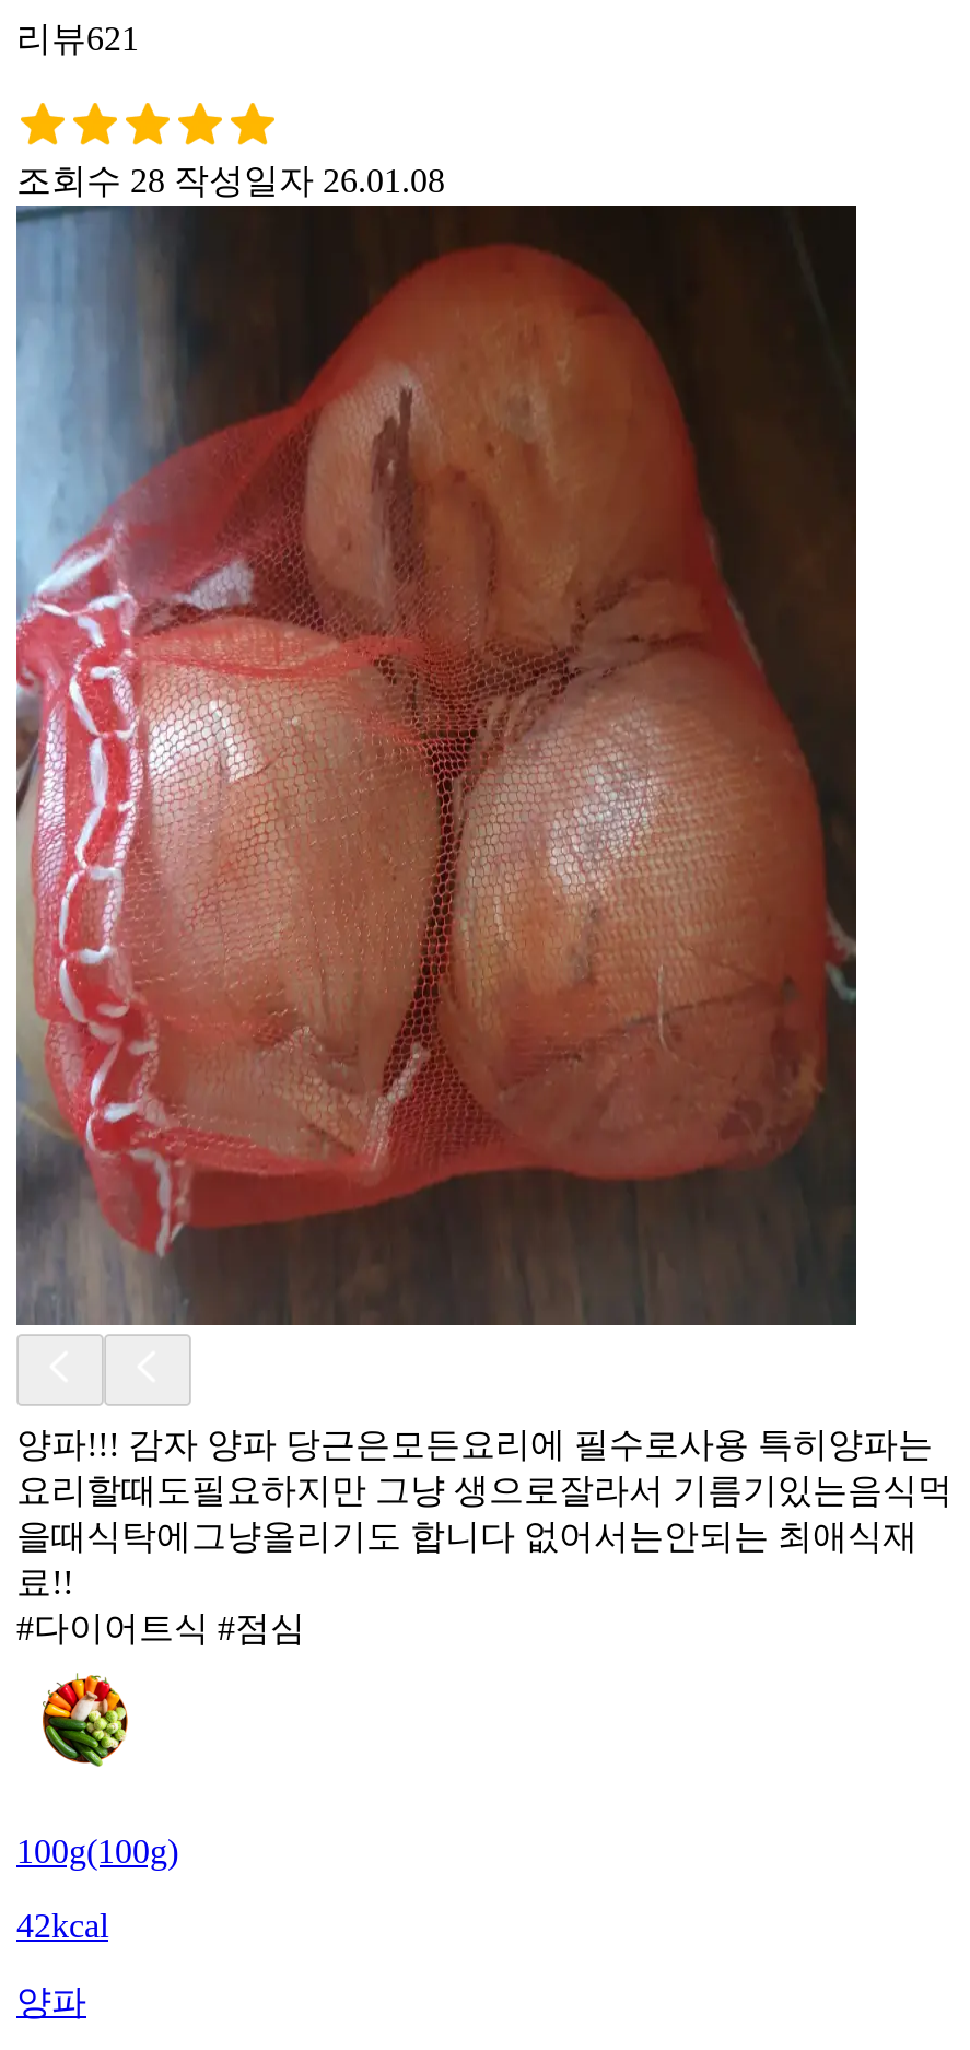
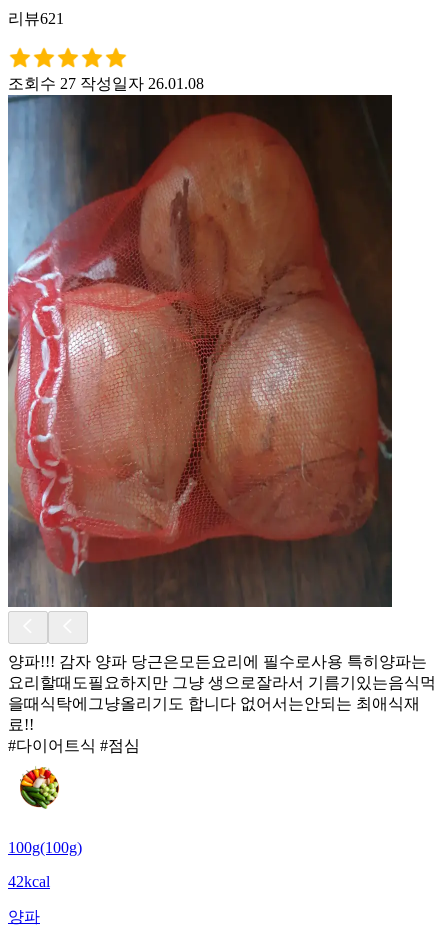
- 조회수 28 작성일자 26.01.08
+ 조회수 27 작성일자 26.01.08
